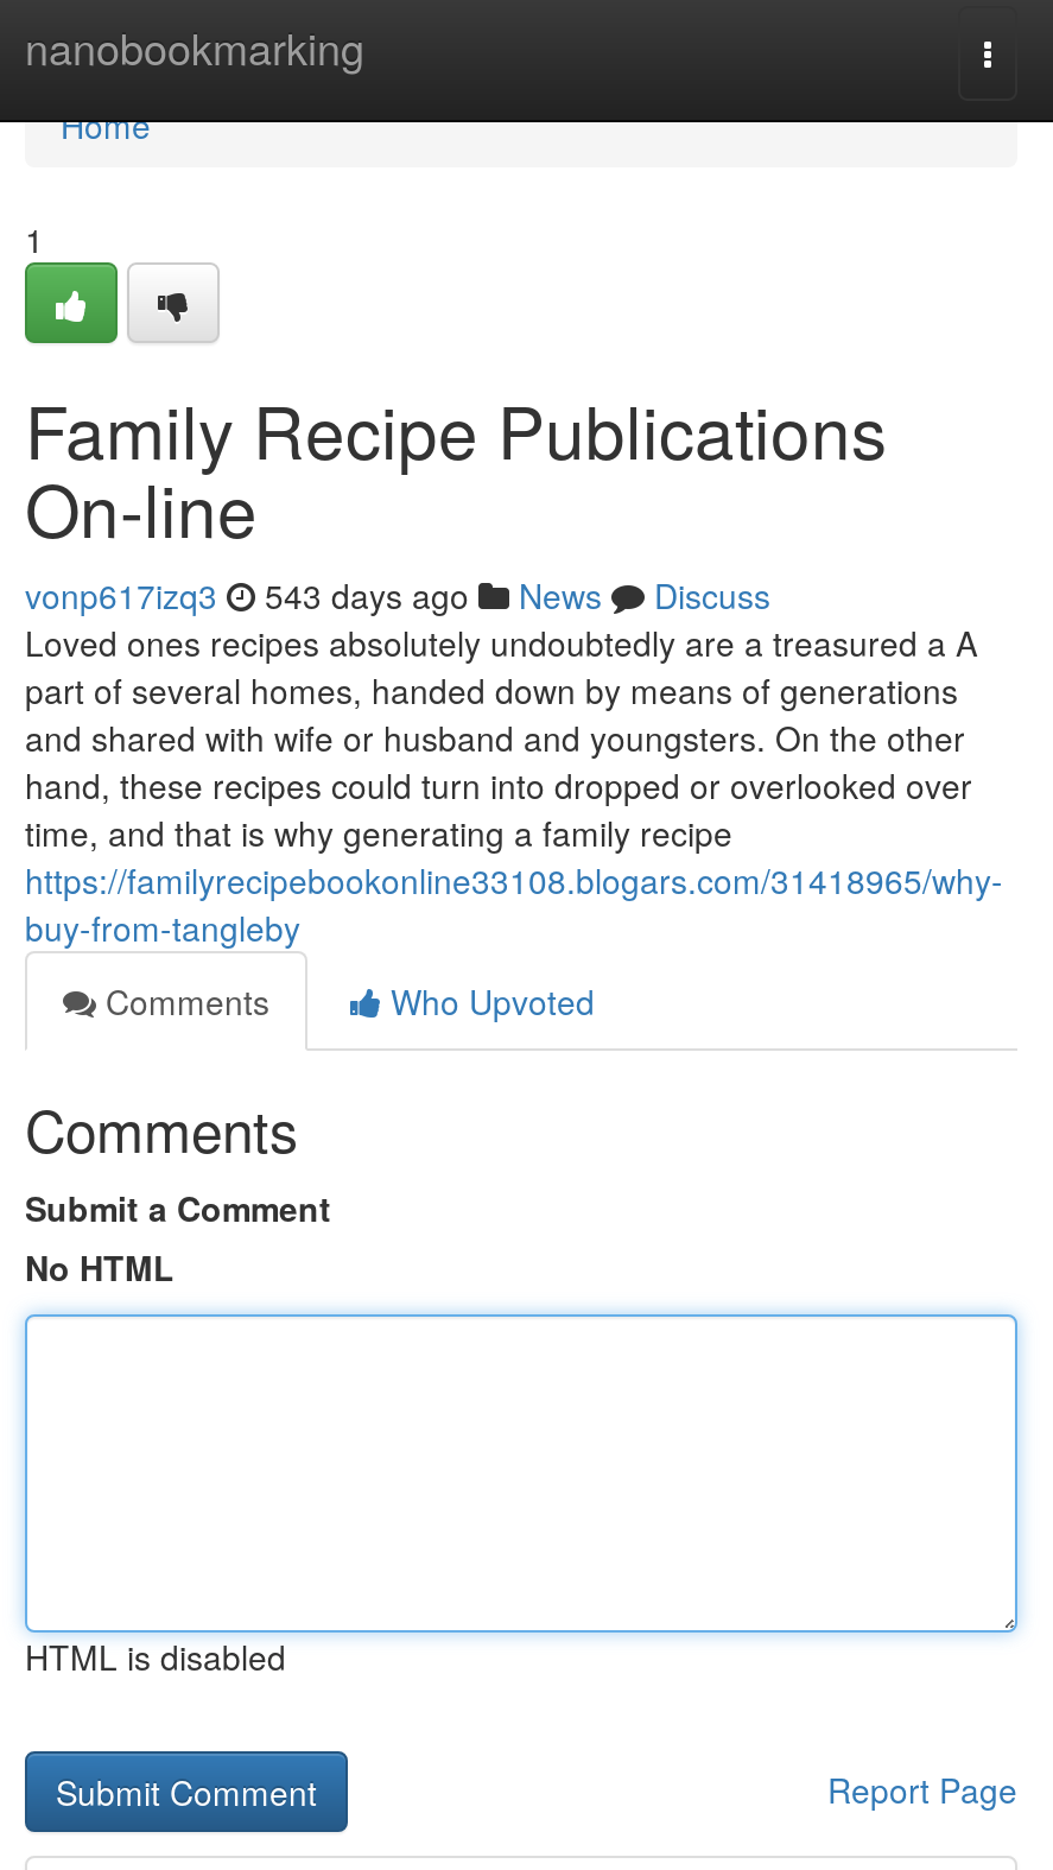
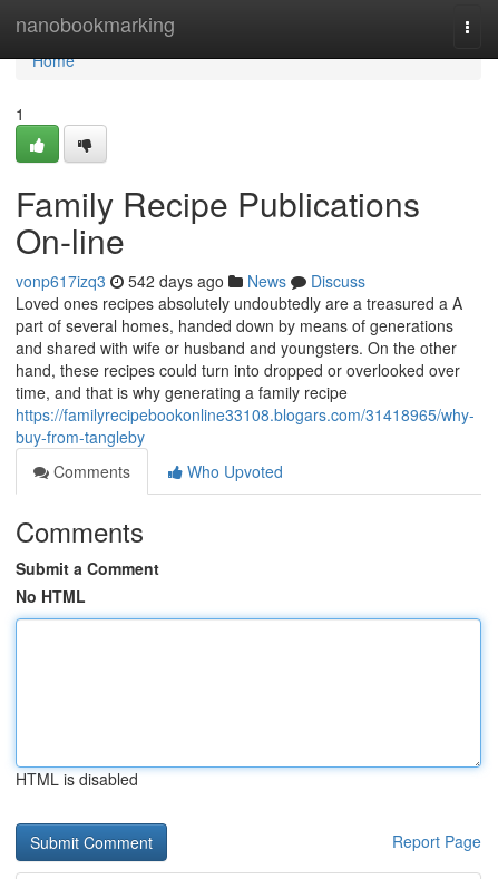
- vonp617izq3 543 days ago News Discuss
+ vonp617izq3 542 days ago News Discuss
